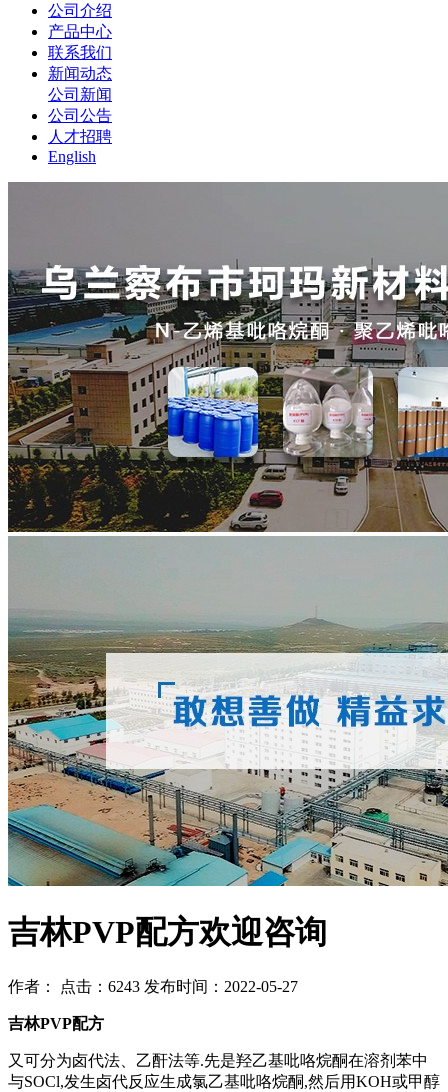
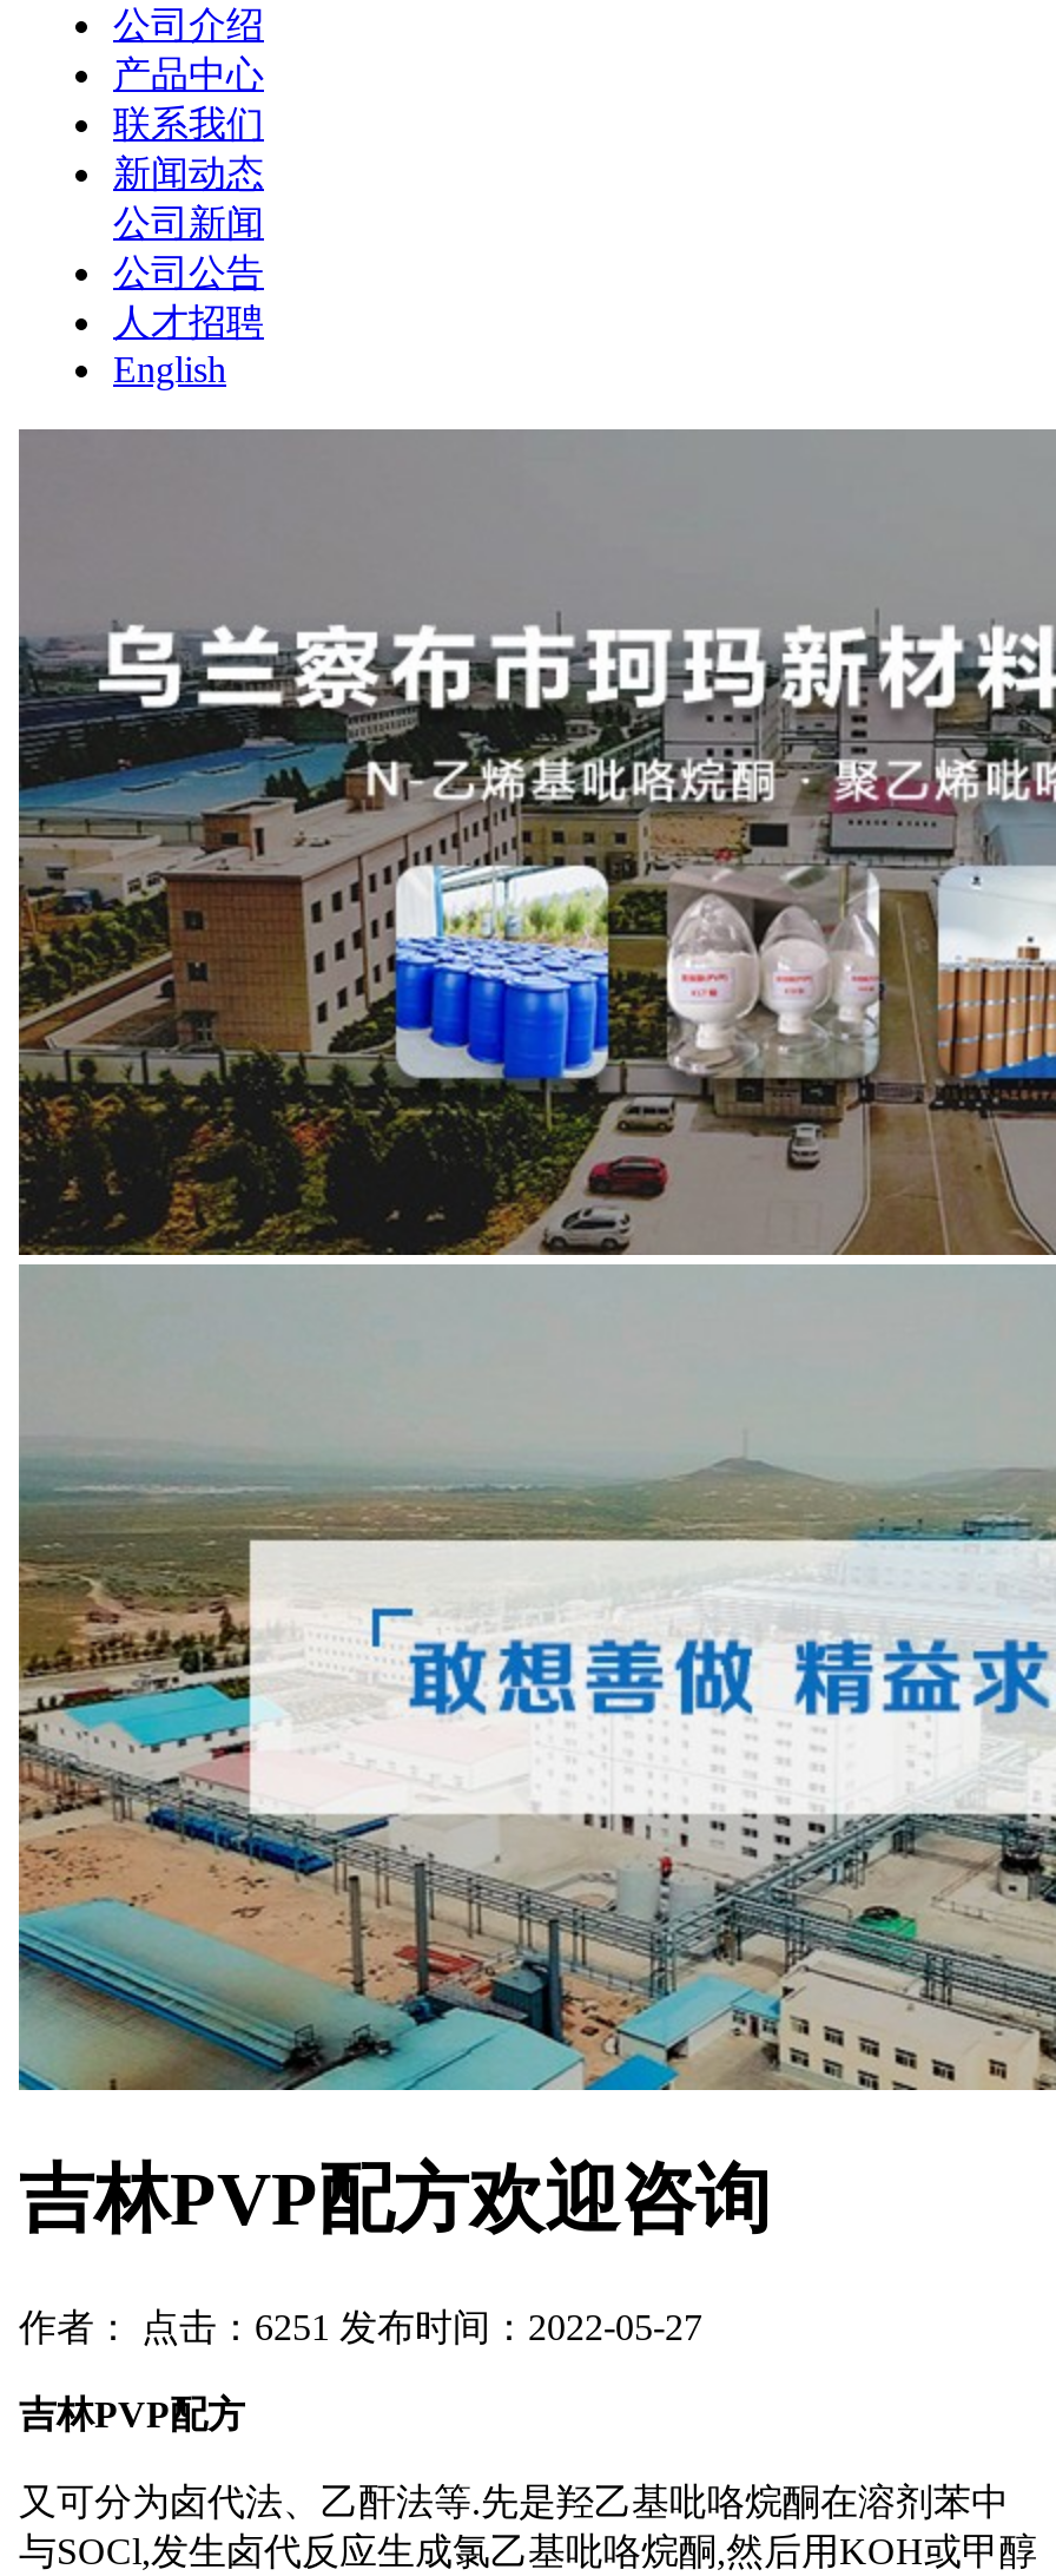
- 作者： 点击：6243 发布时间：2022-05-27
+ 作者： 点击：6251 发布时间：2022-05-27
